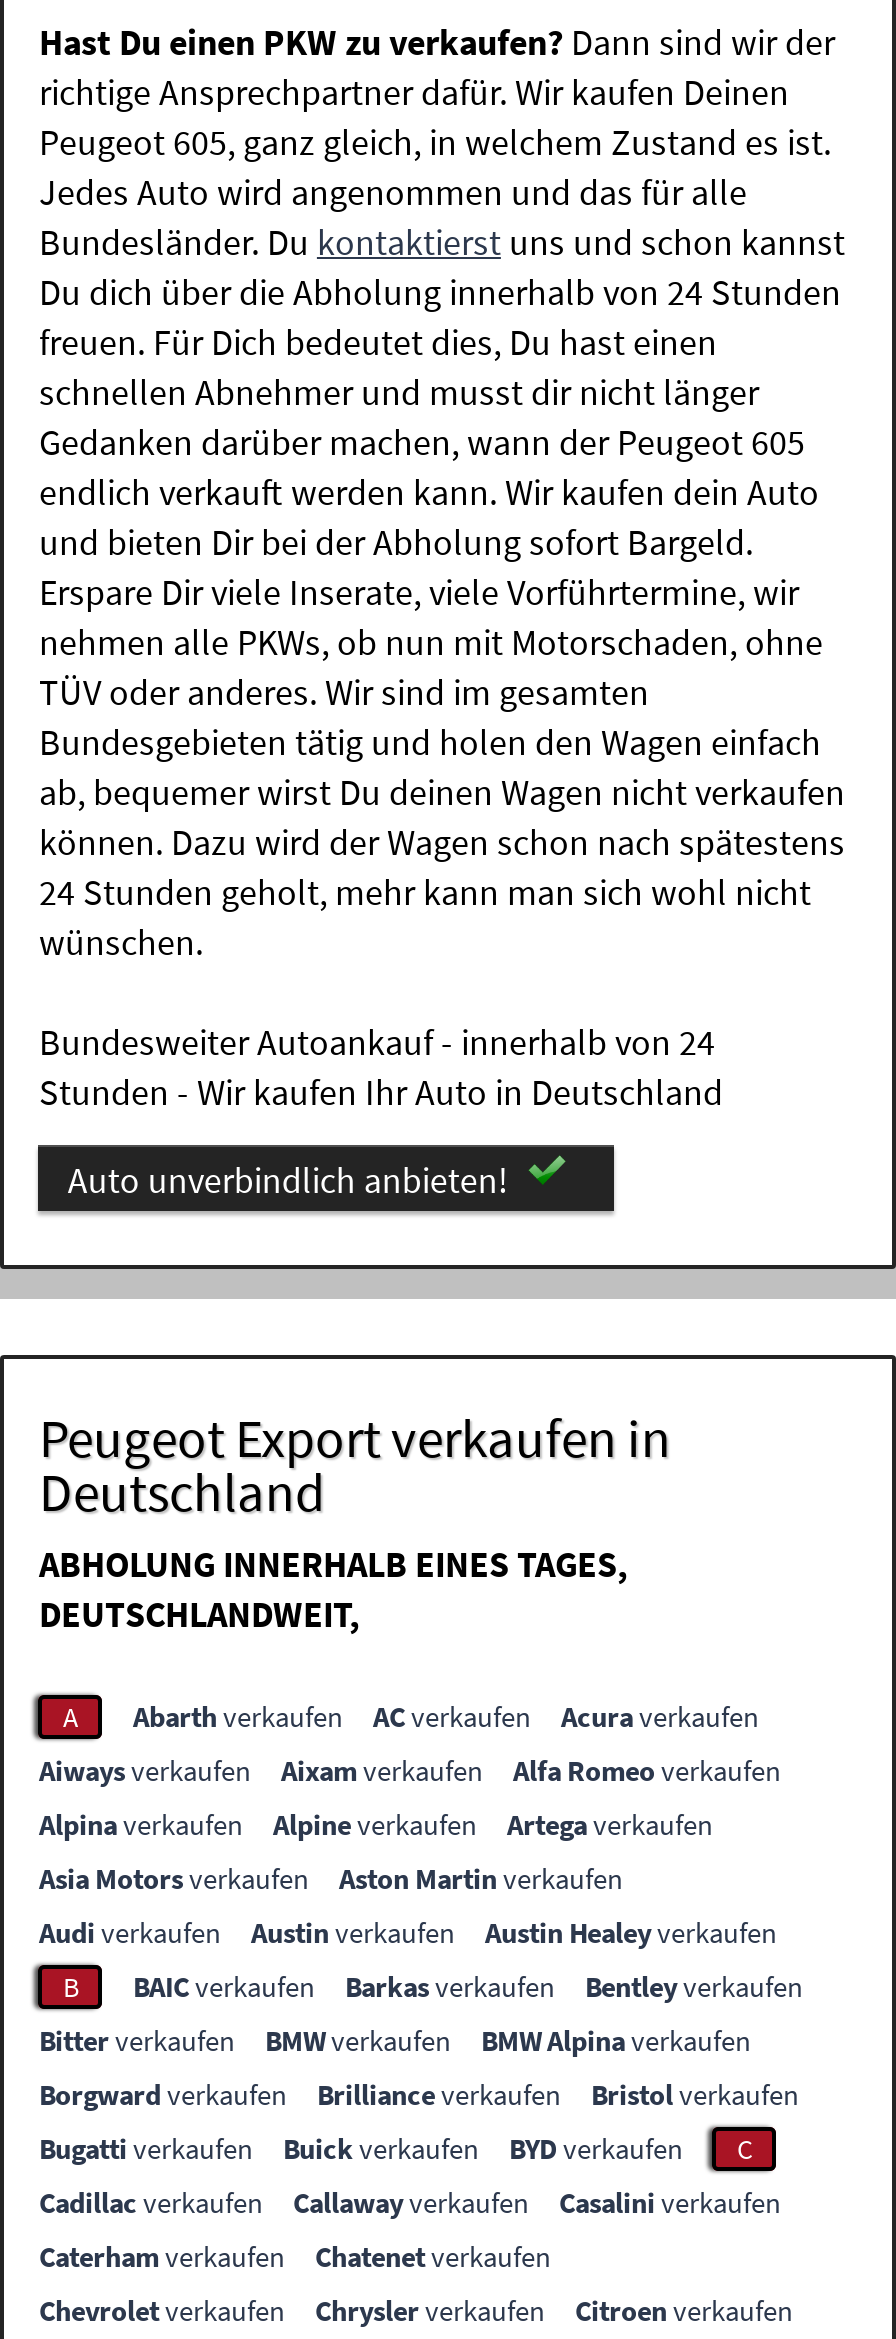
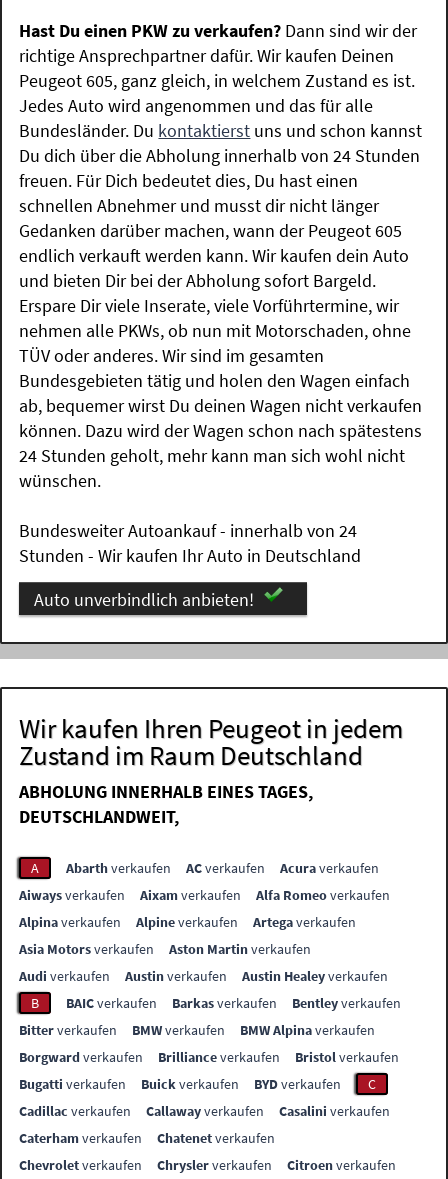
- Peugeot Export verkaufen in
- Deutschland
+ Wir kaufen Ihren Peugeot in jedem
+ Zustand im Raum Deutschland
